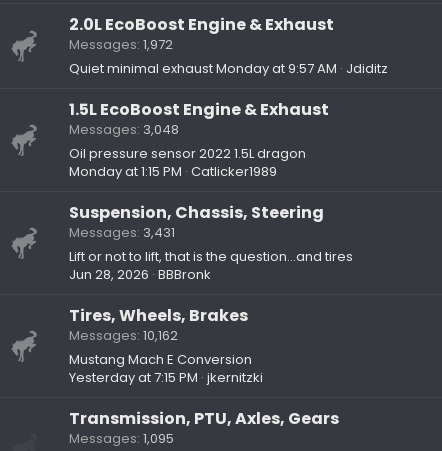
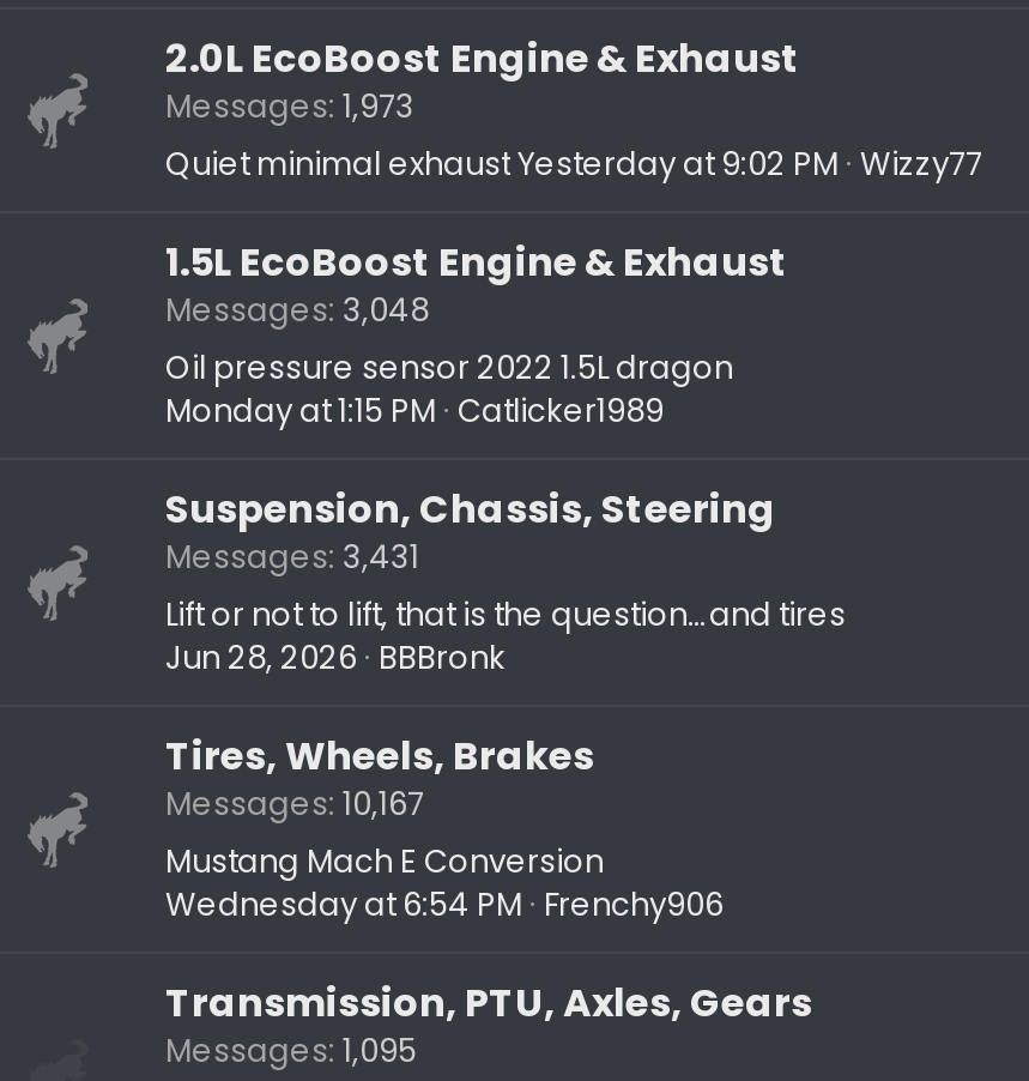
- Messages 1,972
+ Messages 1,973

- Quiet minimal exhaust Monday at 9:57 AM Jdiditz
+ Quiet minimal exhaust Yesterday at 9:02 PM Wizzy77

- Messages 10,162
+ Messages 10,167

- Yesterday at 7:15 PM jkernitzki
+ Wednesday at 6:54 PM Frenchy906
